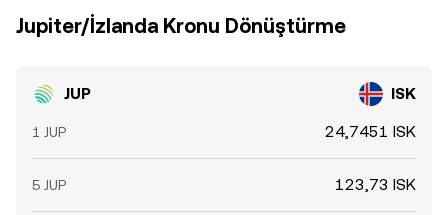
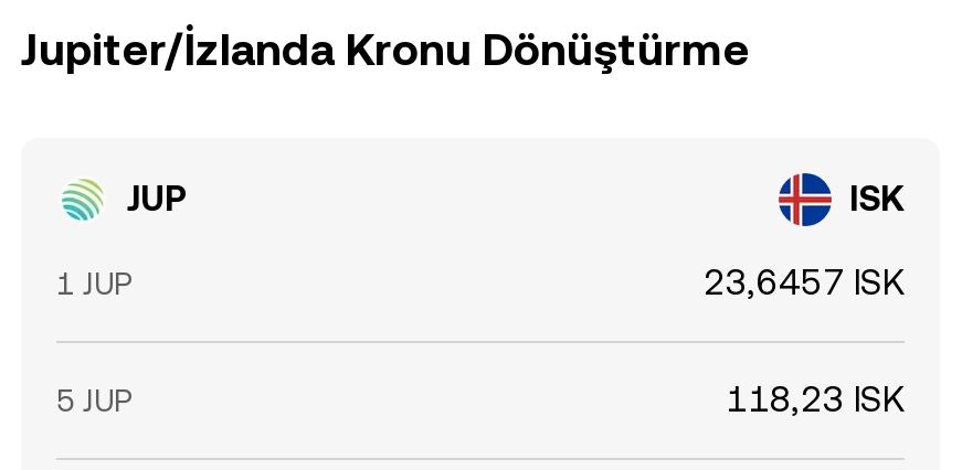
- 24,7451 ISK
+ 23,6457 ISK

- 123,73 ISK
+ 118,23 ISK
